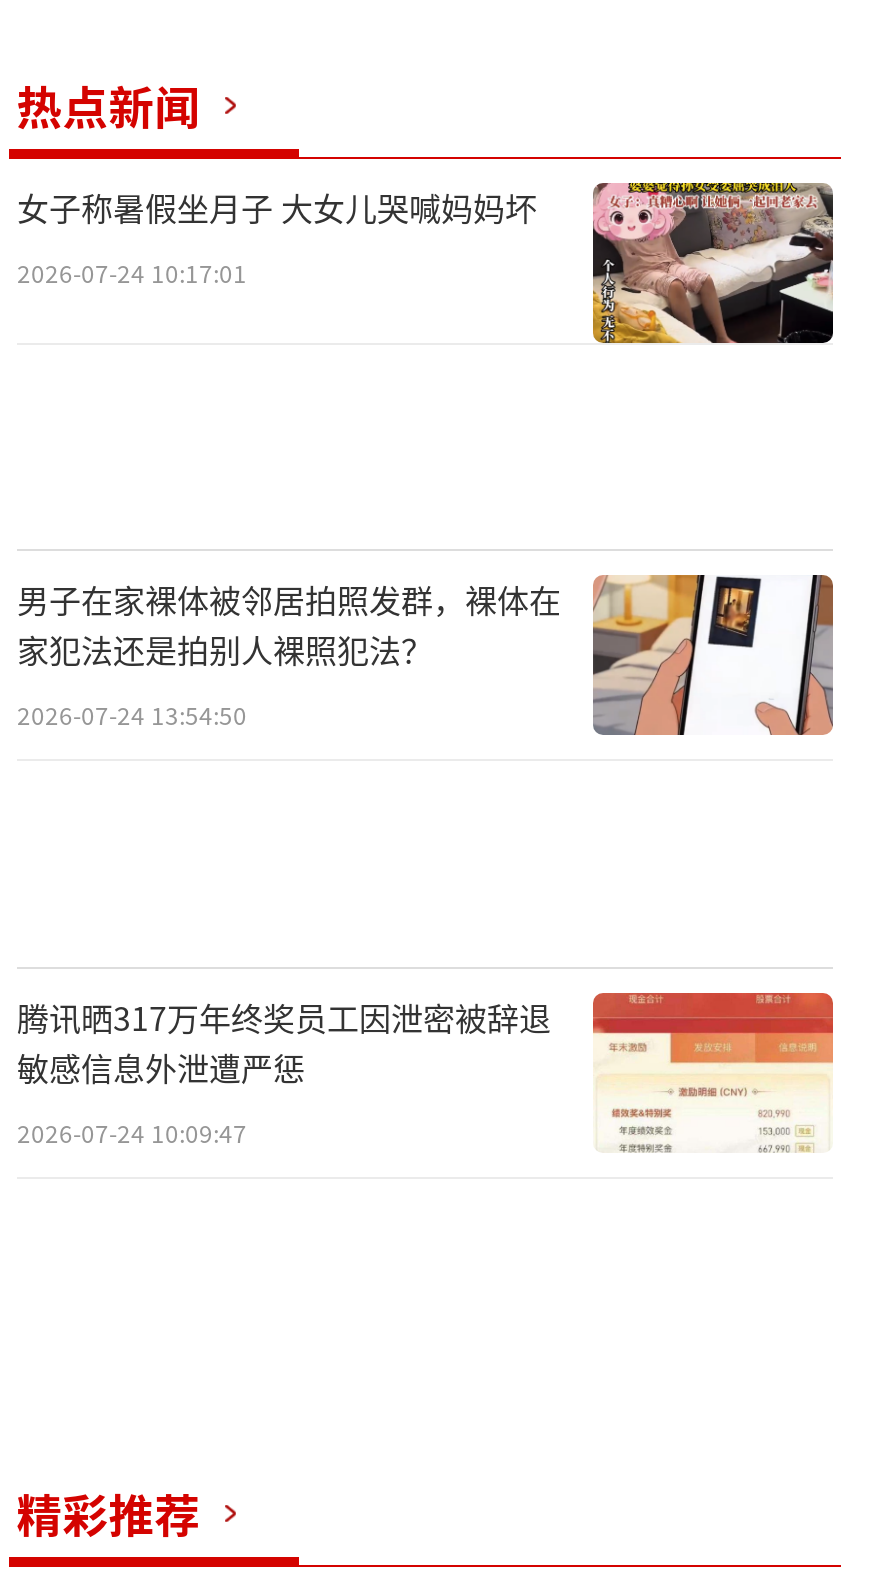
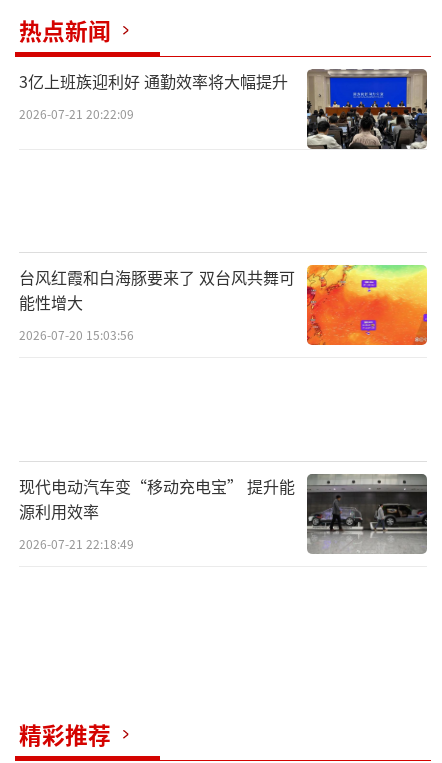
- [image]
- 女子称暑假坐月子 大女儿哭喊妈妈坏
+ [image]
+ 3亿上班族迎利好 通勤效率将大幅提升

- 2026-07-24 10:17:01
+ 2026-07-21 20:22:09

- [image]
- 男子在家裸体被邻居拍照发群，裸体在
- 家犯法还是拍别人裸照犯法？
+ [image]
+ 台风红霞和白海豚要来了 双台风共舞可
+ 能性增大

- 2026-07-24 13:54:50
+ 2026-07-20 15:03:56

- [image]
- 腾讯晒317万年终奖员工因泄密被辞退
- 敏感信息外泄遭严惩
+ [image]
+ 现代电动汽车变“移动充电宝” 提升能
+ 源利用效率

- 2026-07-24 10:09:47
+ 2026-07-21 22:18:49
